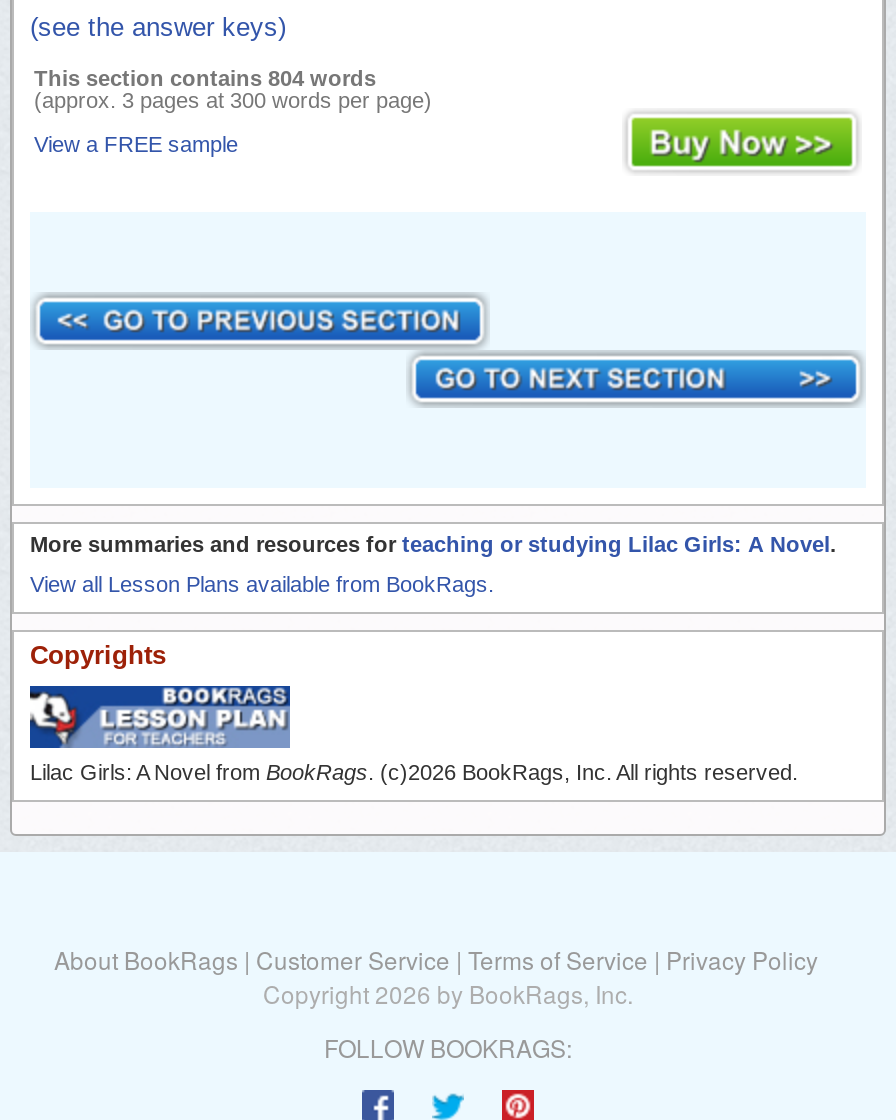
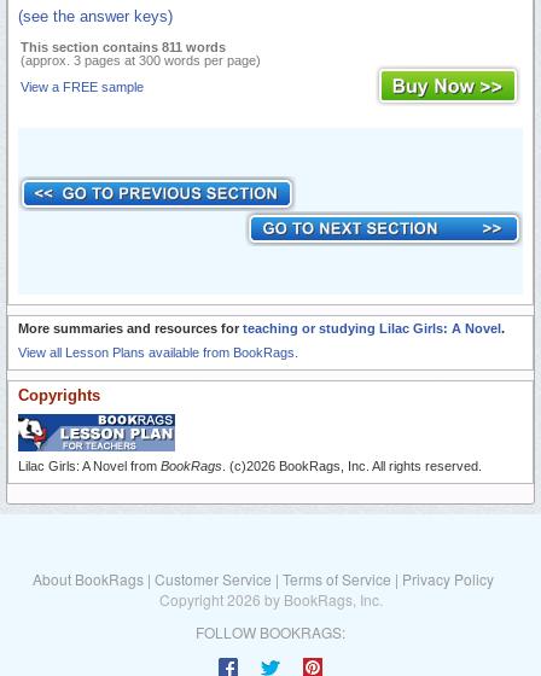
- This section contains 804 words
+ This section contains 811 words
